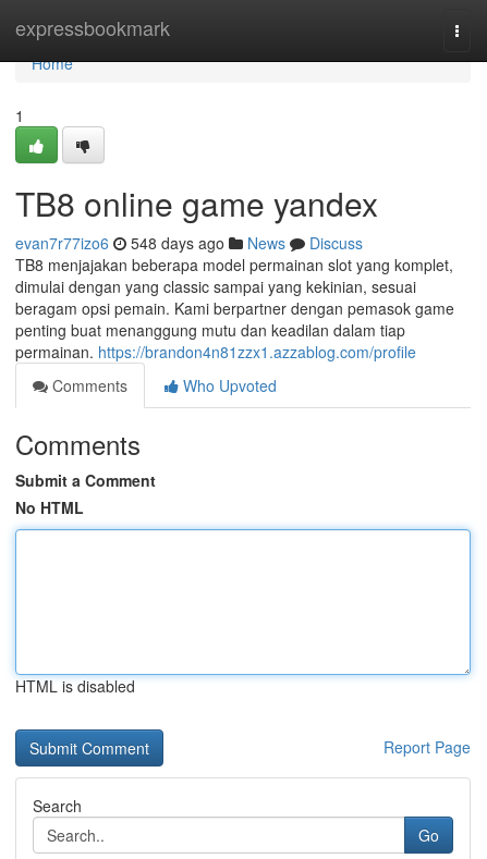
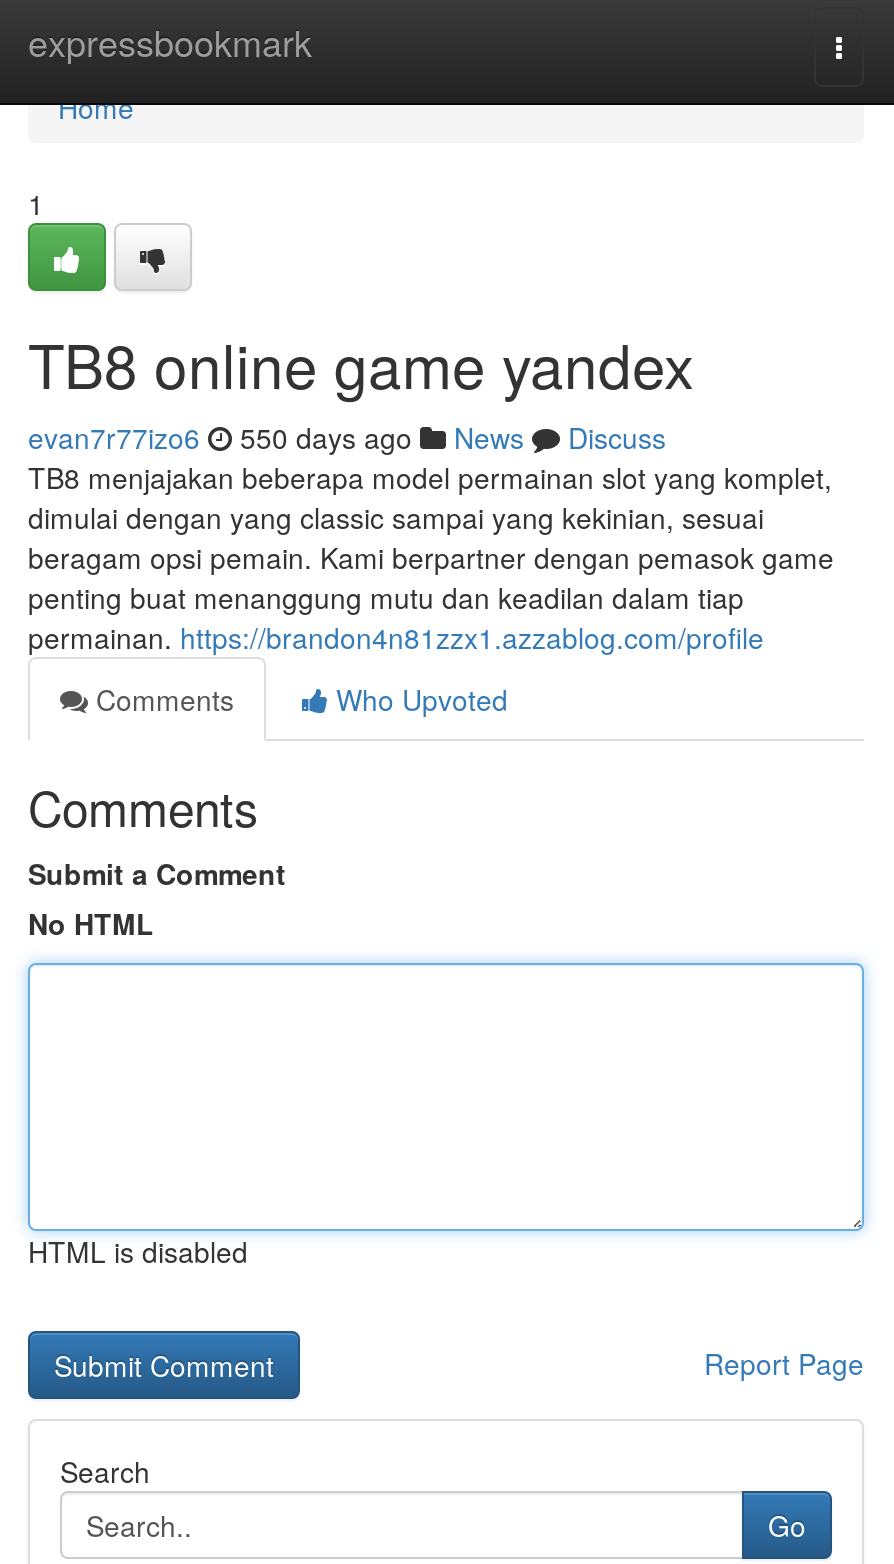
- evan7r77izo6 548 days ago News Discuss
+ evan7r77izo6 550 days ago News Discuss
